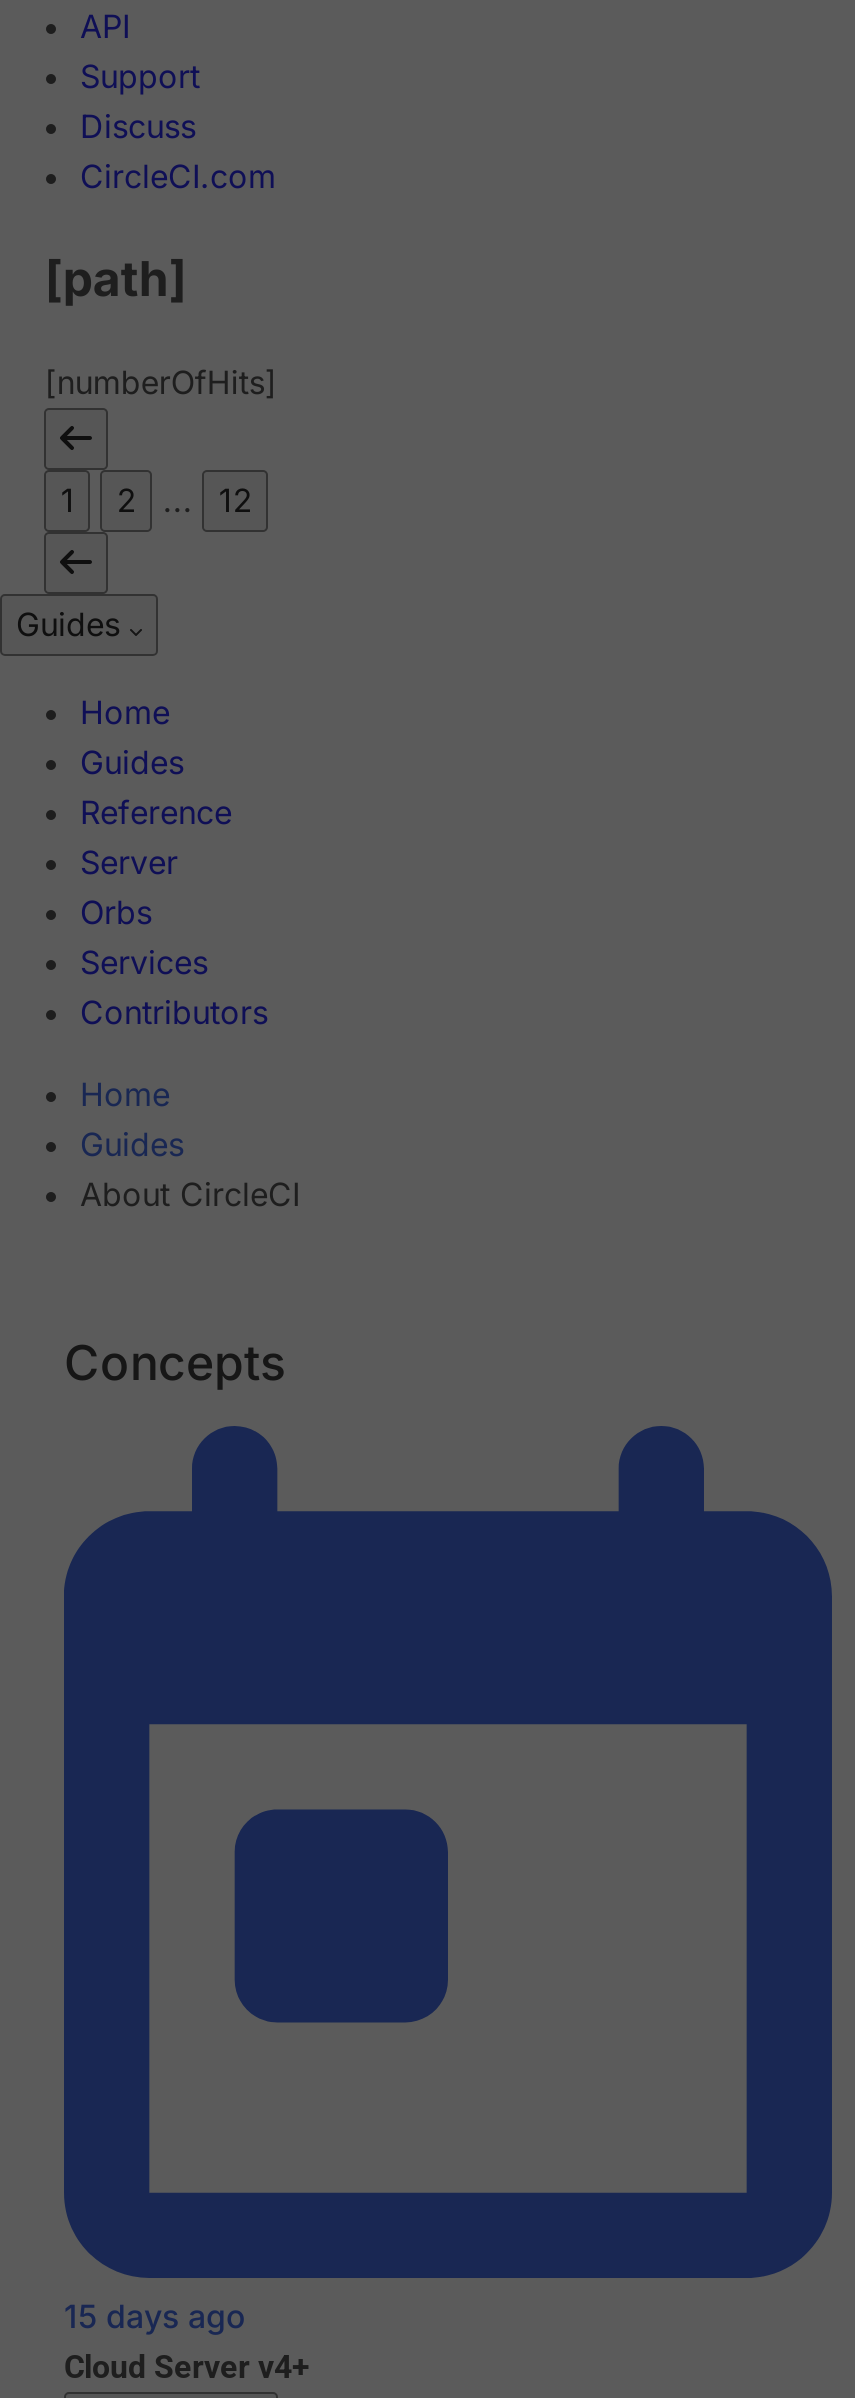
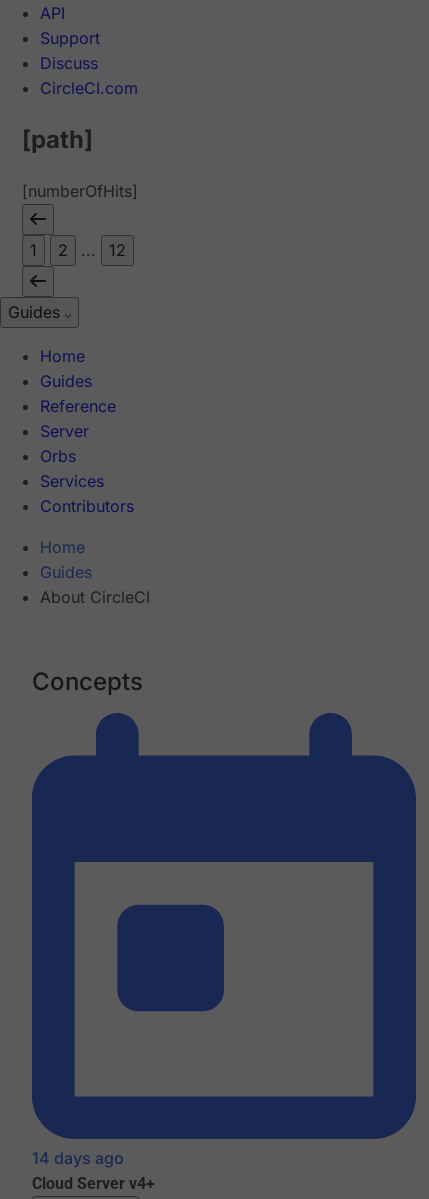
- 15 days ago
+ 14 days ago
